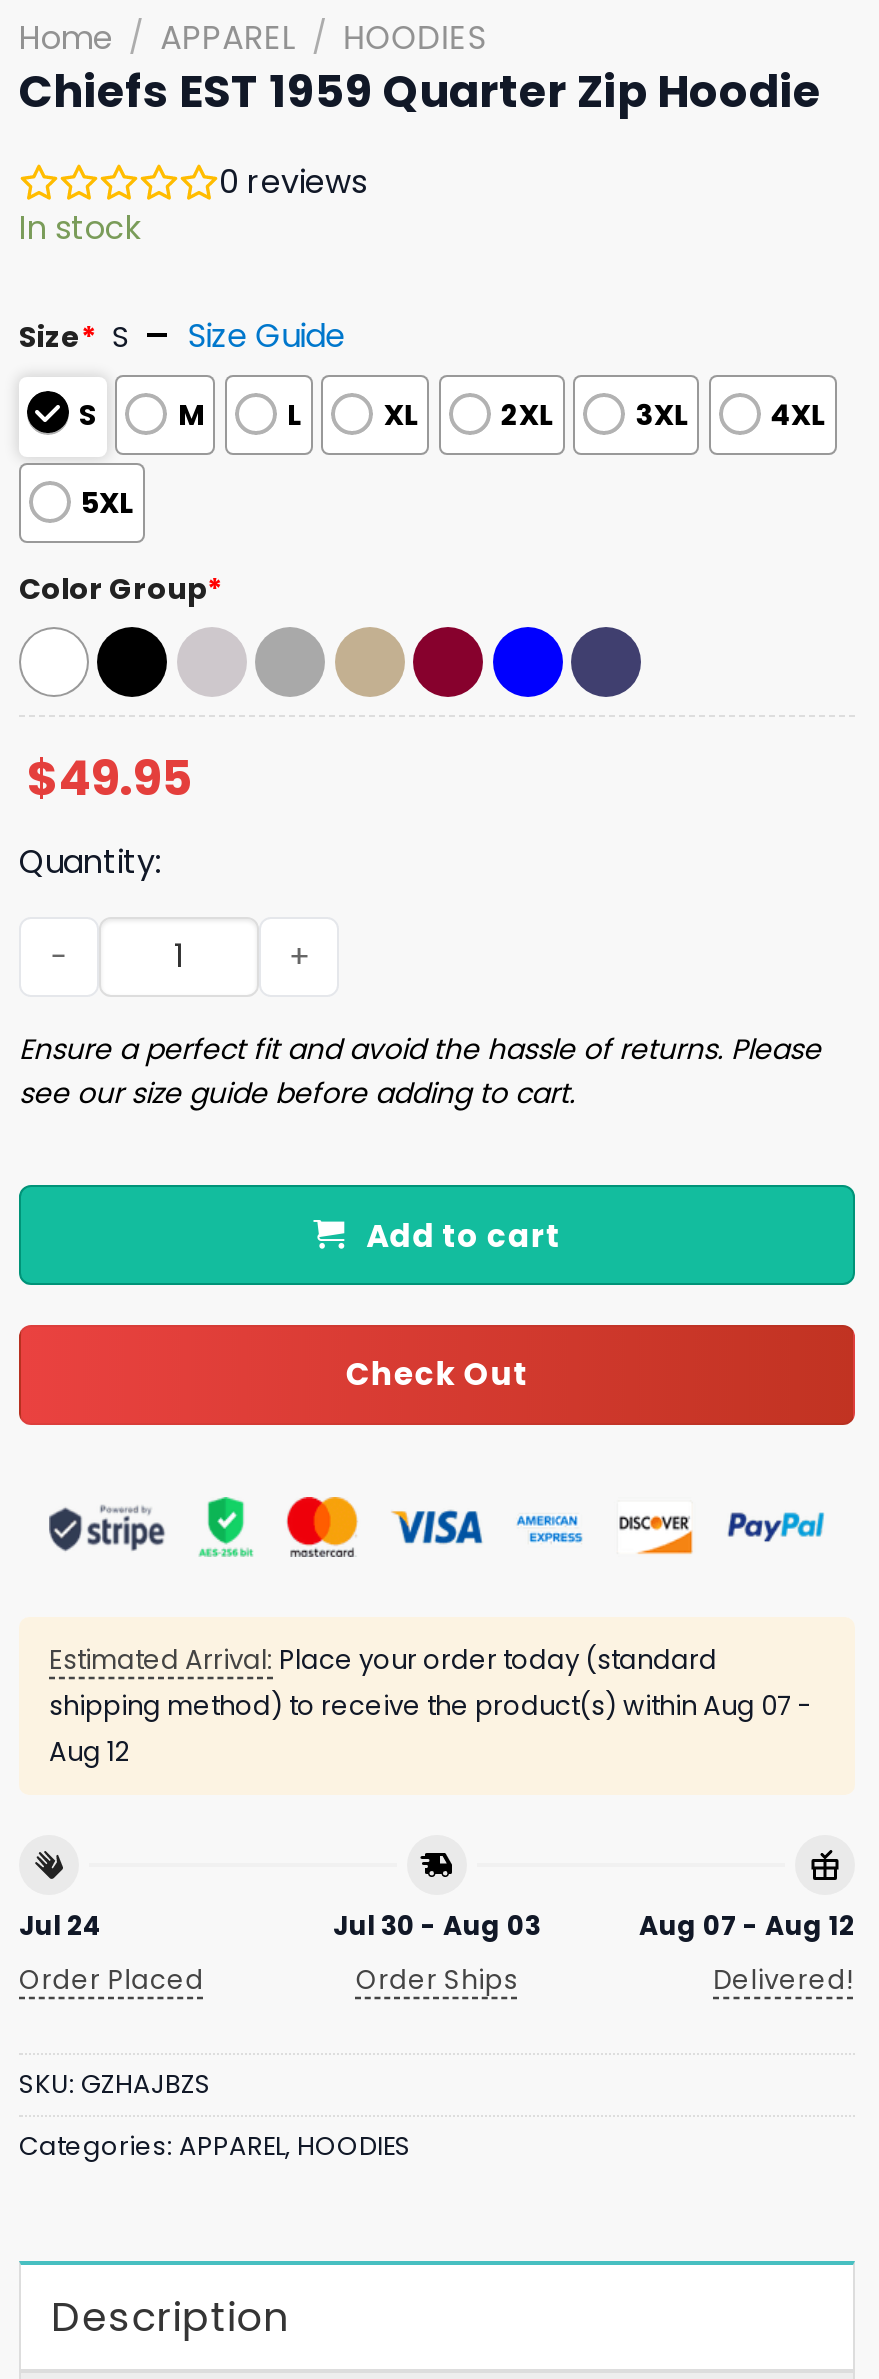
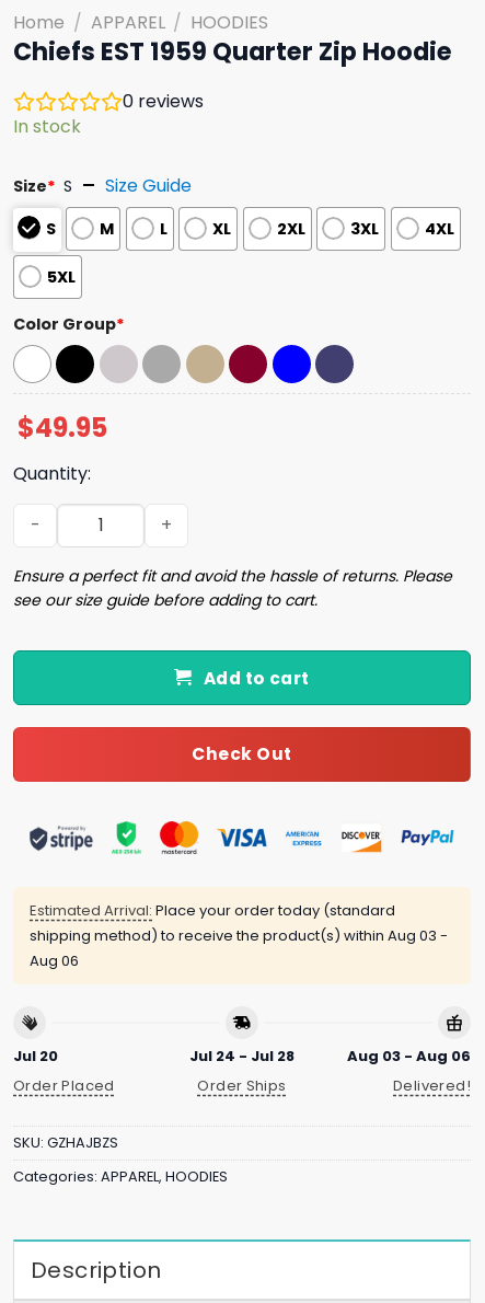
- shipping method) to receive the product(s) within Aug 07 -
+ shipping method) to receive the product(s) within Aug 03 -

- Aug 12
+ Aug 06

- Jul 24
+ Jul 20

- Jul 30 - Aug 03
+ Jul 24 - Jul 28

- Aug 07 - Aug 12
+ Aug 03 - Aug 06
